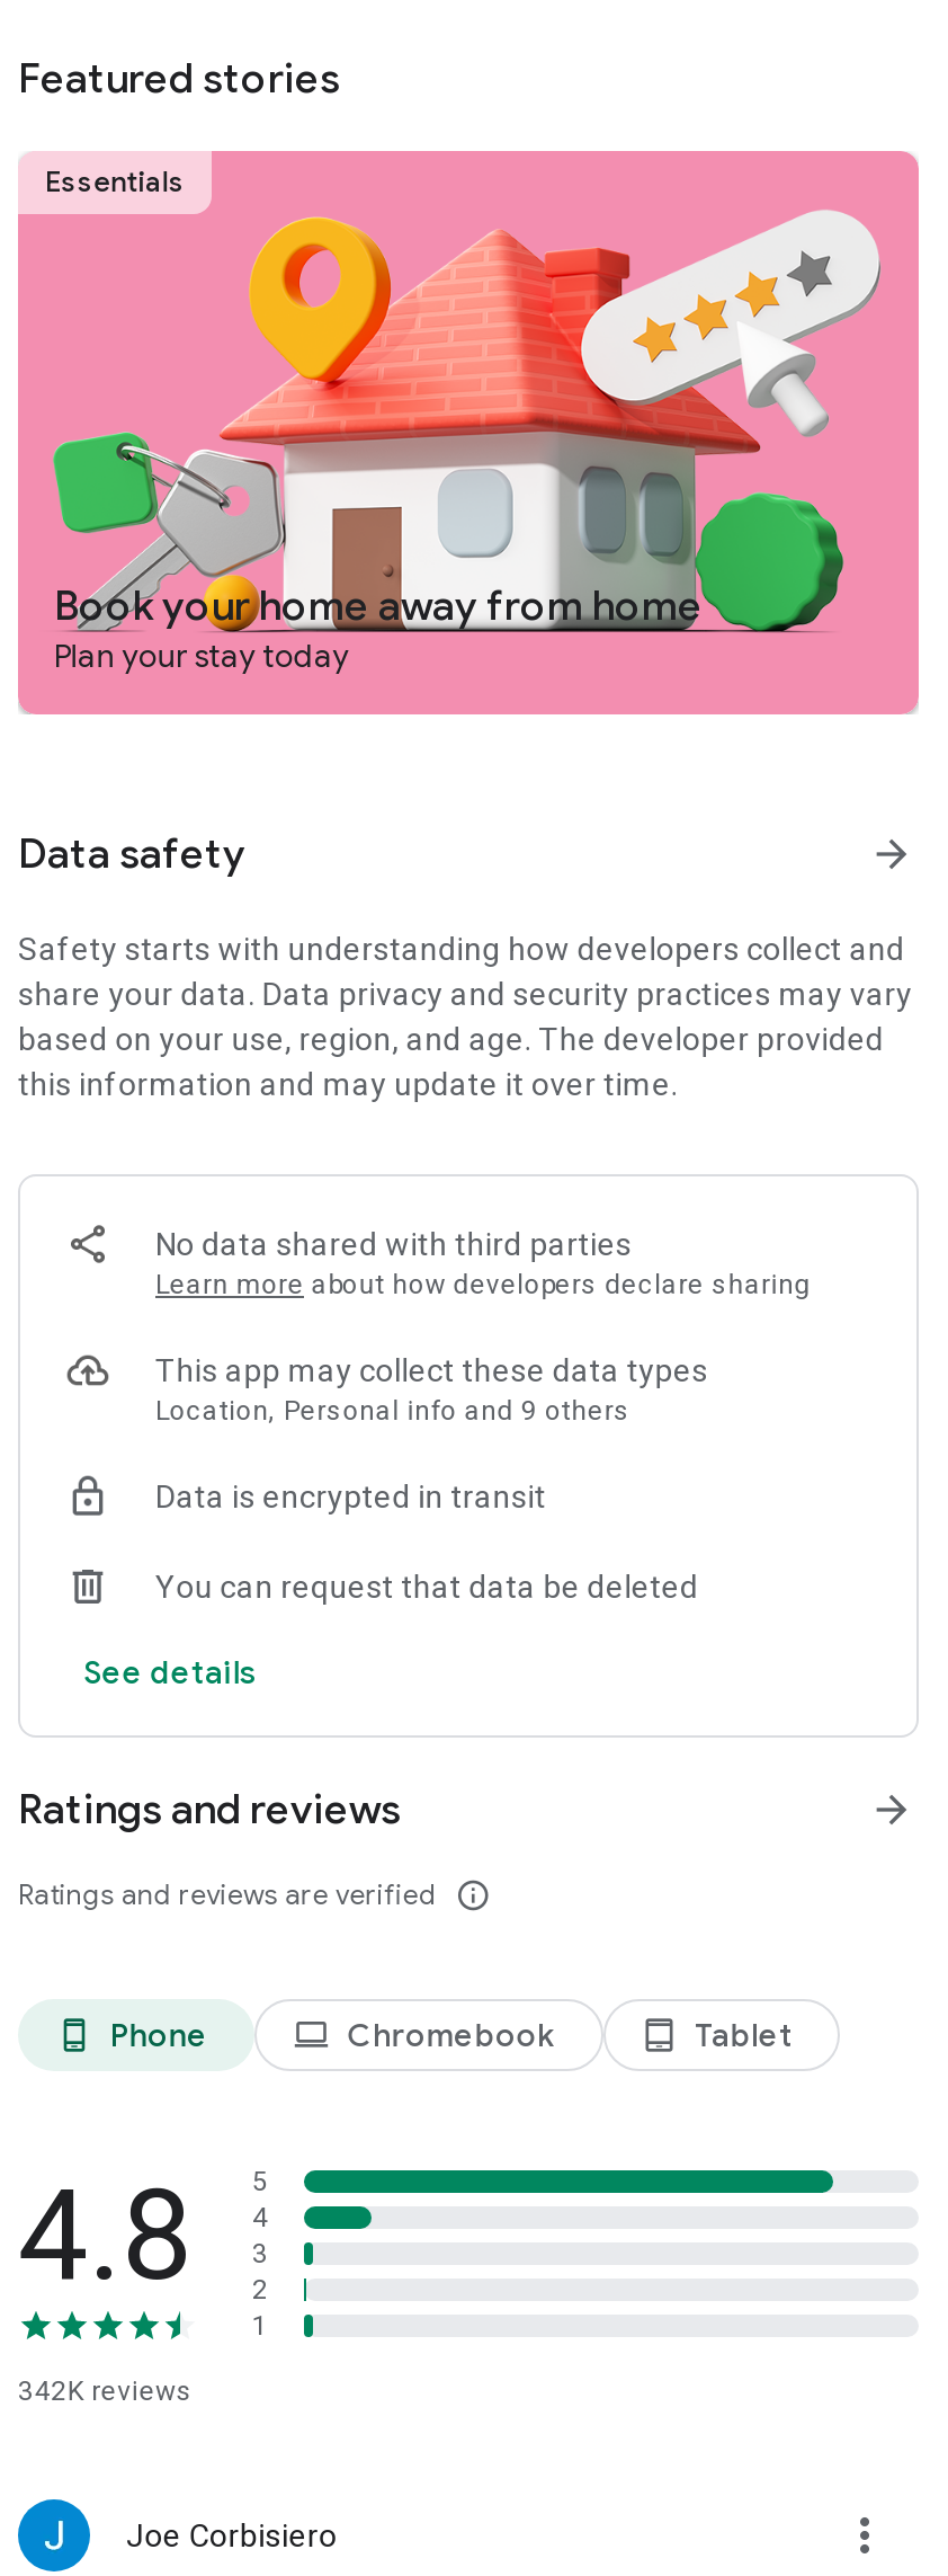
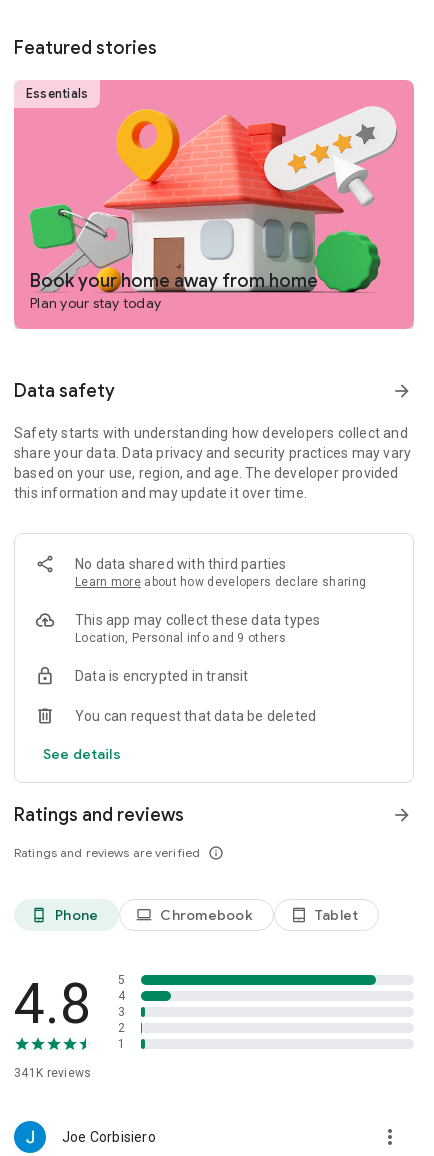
- 342K reviews
+ 341K reviews
